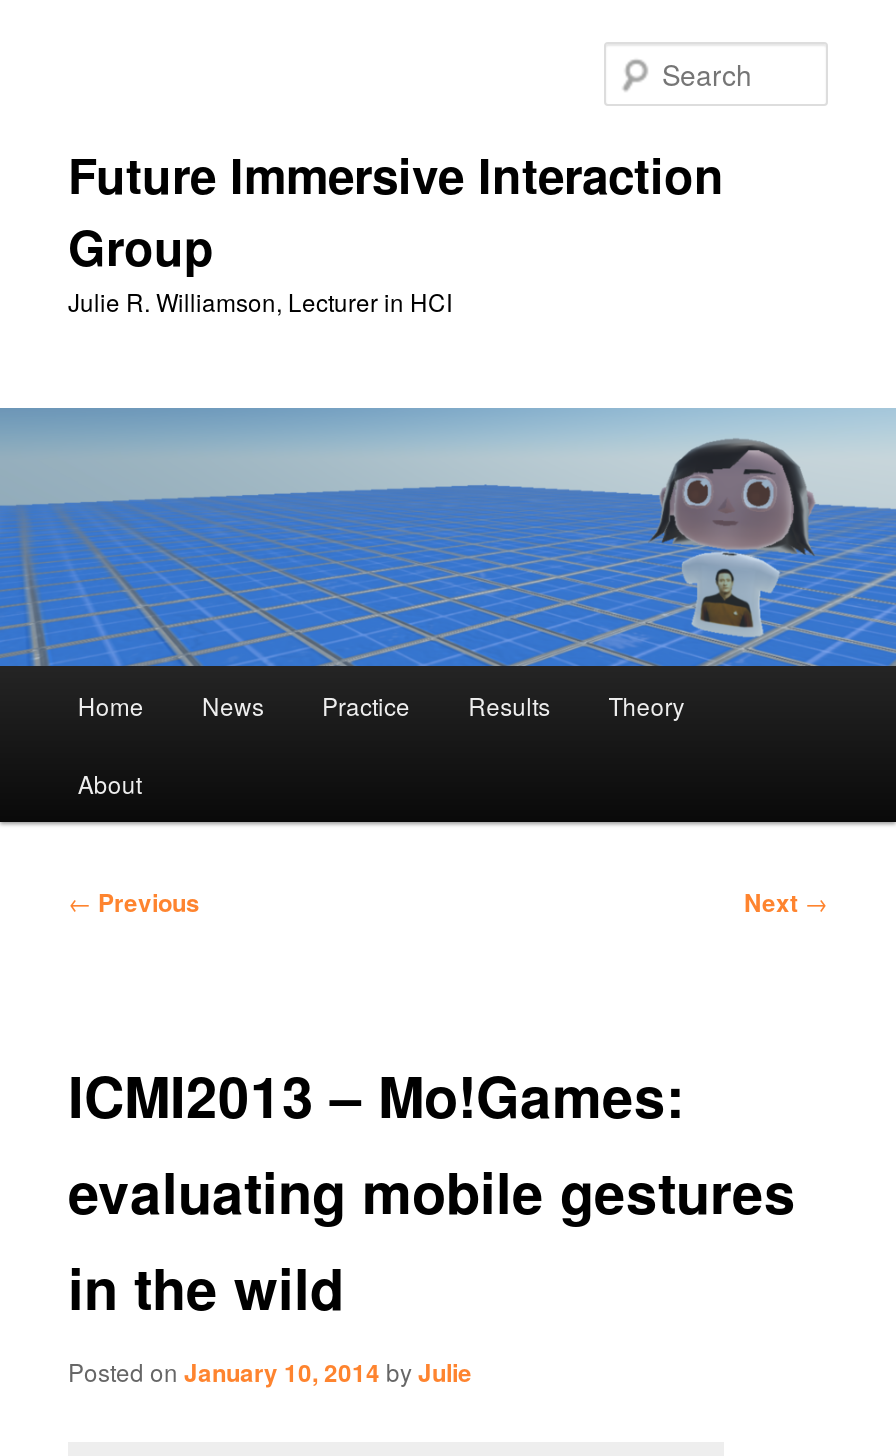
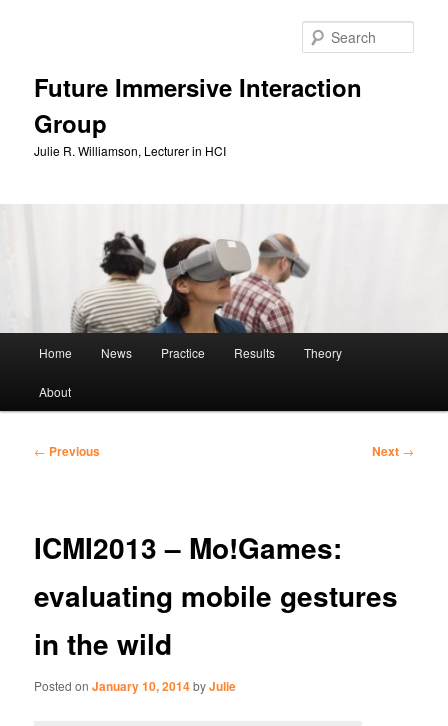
- [image]
+ [image]
